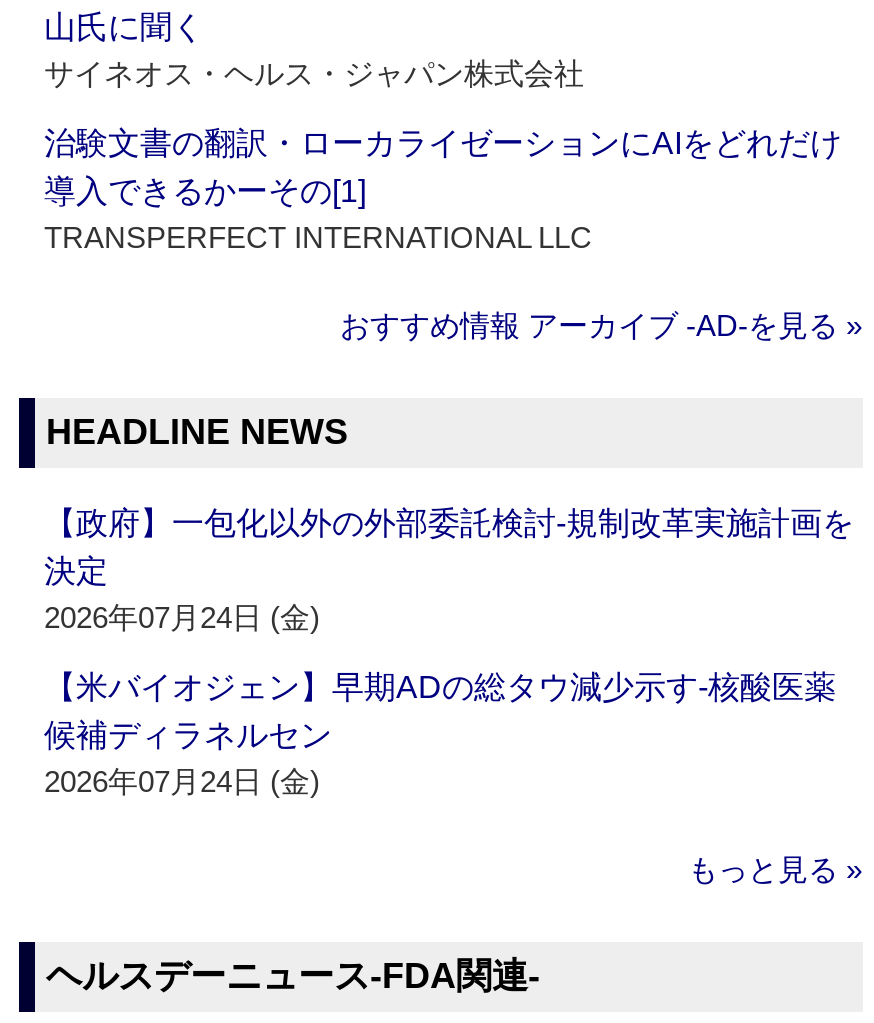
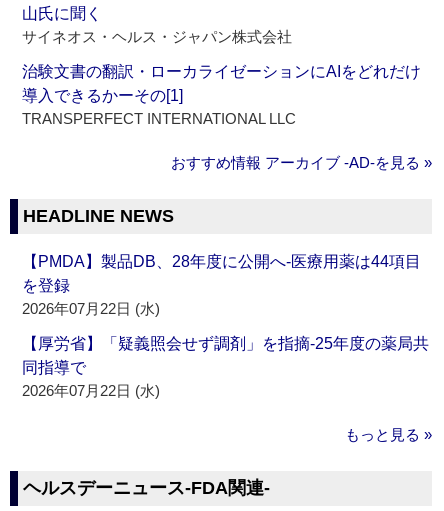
- 【政府】一包化以外の外部委託検討‐規制改革実施計画を
- 決定
- 2026年07月24日 (金)
+ 【PMDA】製品DB、28年度に公開へ‐医療用薬は44項目
+ を登録
+ 2026年07月22日 (水)

- 【米バイオジェン】早期ADの総タウ減少示す‐核酸医薬
- 候補ディラネルセン
- 2026年07月24日 (金)
+ 【厚労省】「疑義照会せず調剤」を指摘‐25年度の薬局共
+ 同指導で
+ 2026年07月22日 (水)
